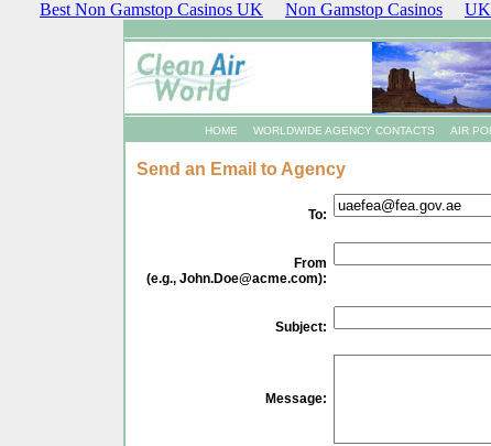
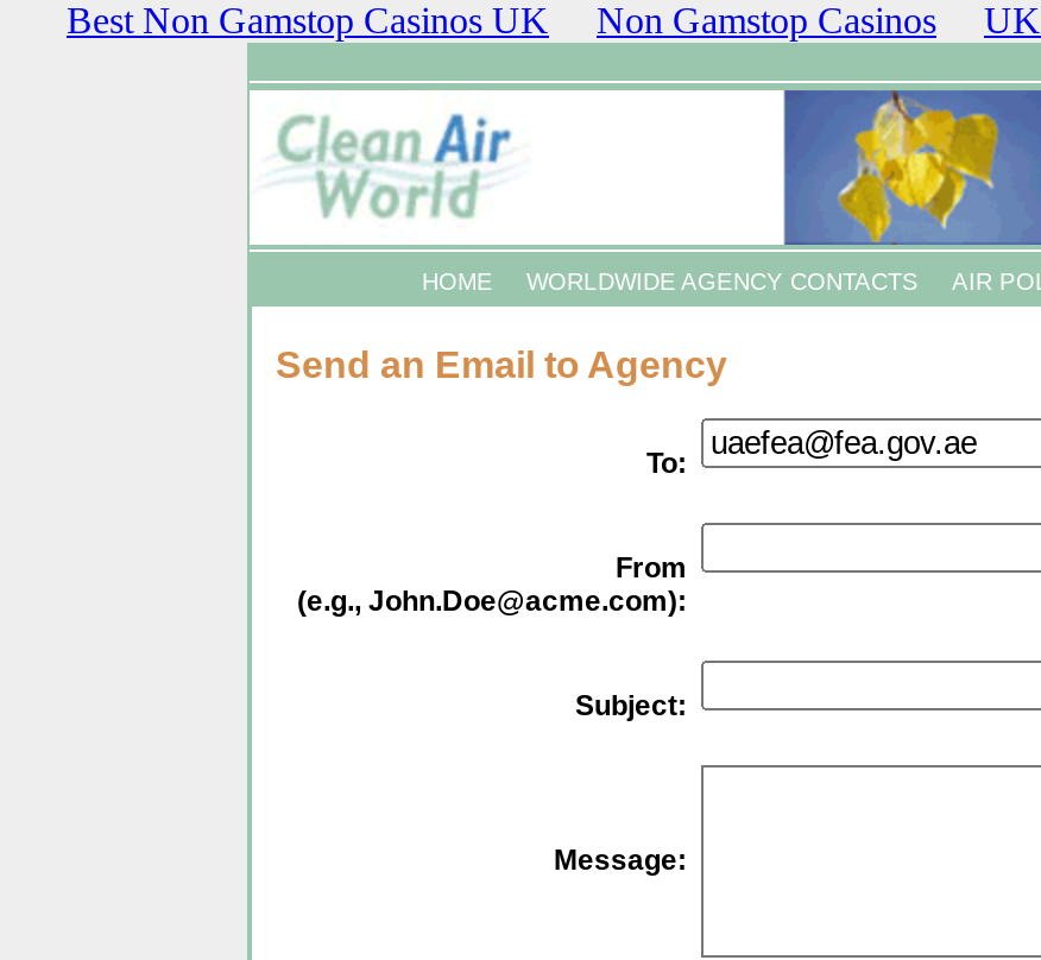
- [image]
+ [image]
